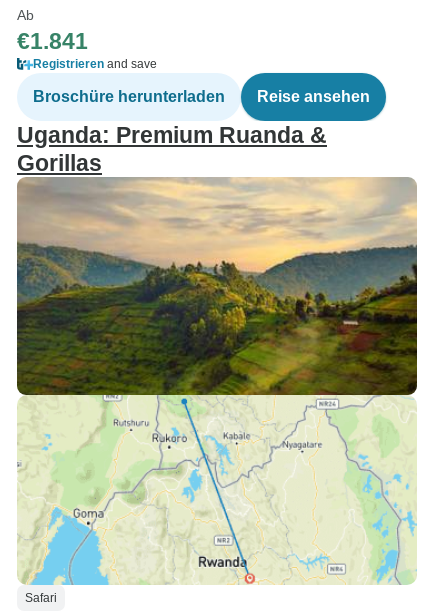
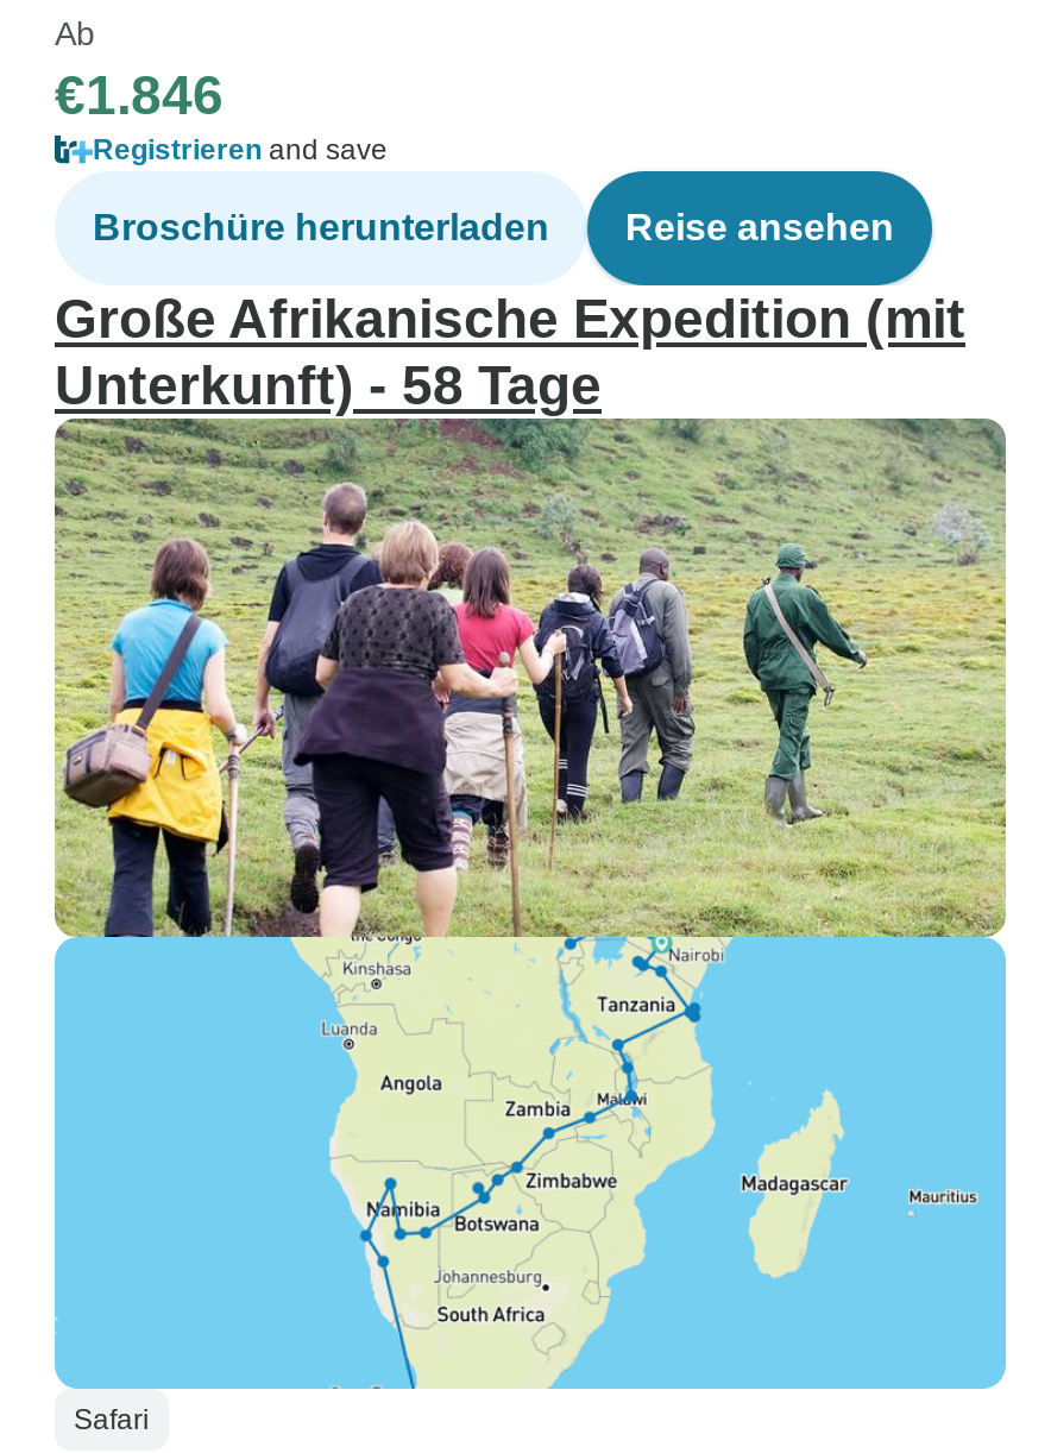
- €1.841
+ €1.846

- Uganda: Premium Ruanda &
- Gorillas
+ Große Afrikanische Expedition (mit
+ Unterkunft) - 58 Tage

- [image]
+ [image]
